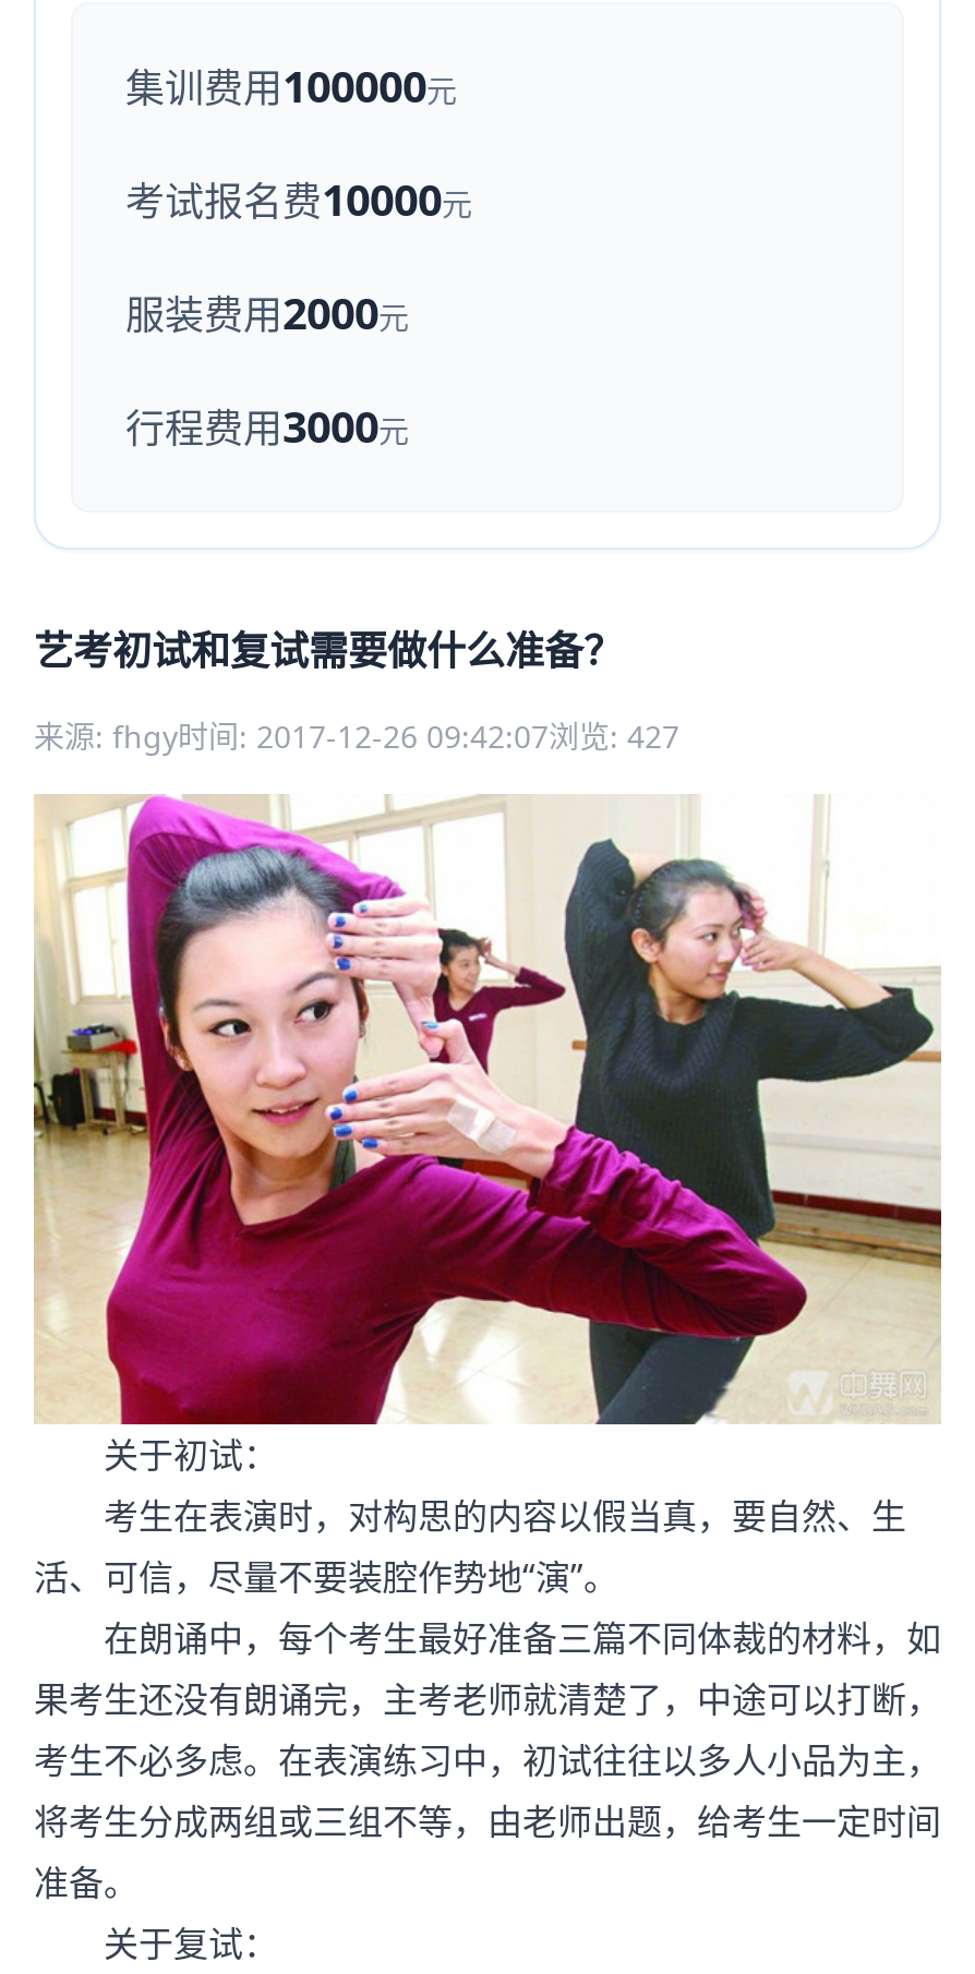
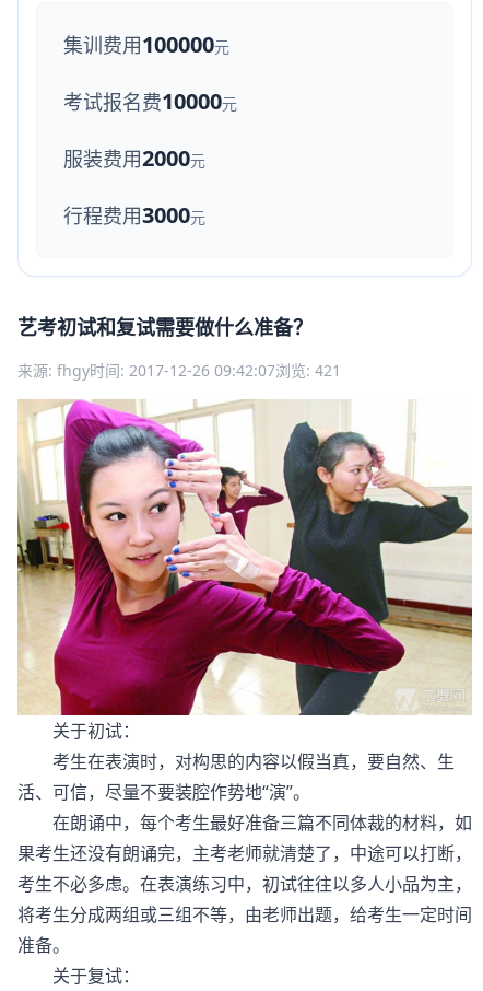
- 来源: fhgy时间: 2017-12-26 09:42:07浏览: 427
+ 来源: fhgy时间: 2017-12-26 09:42:07浏览: 421
